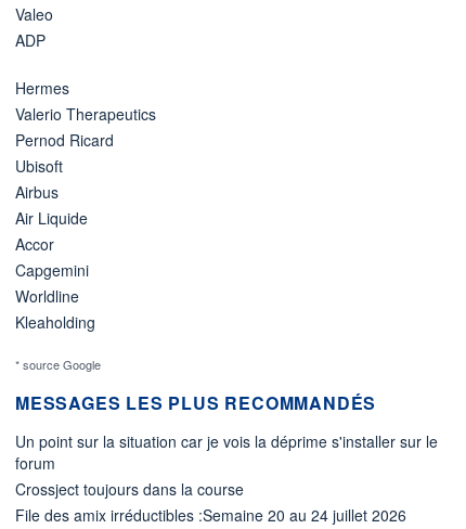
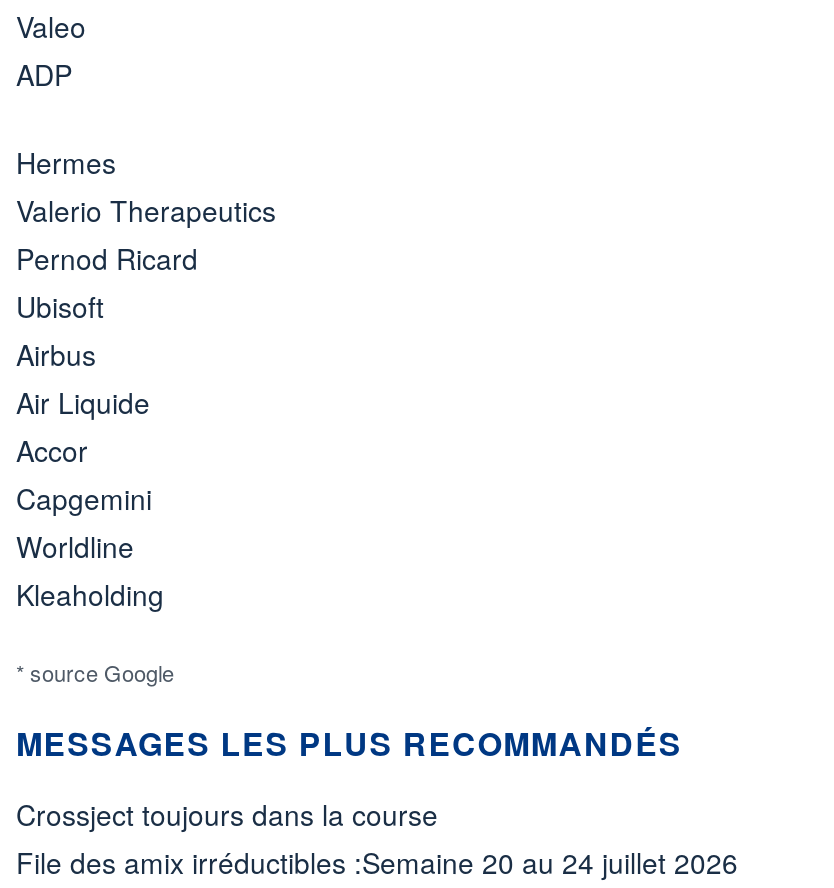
- Un point sur la situation car je vois la déprime s'installer sur le
- forum
